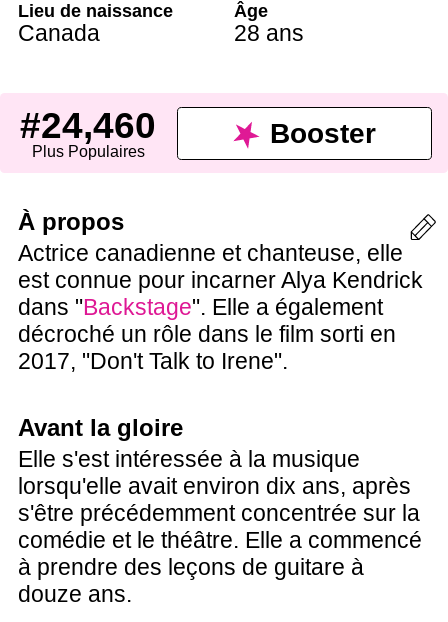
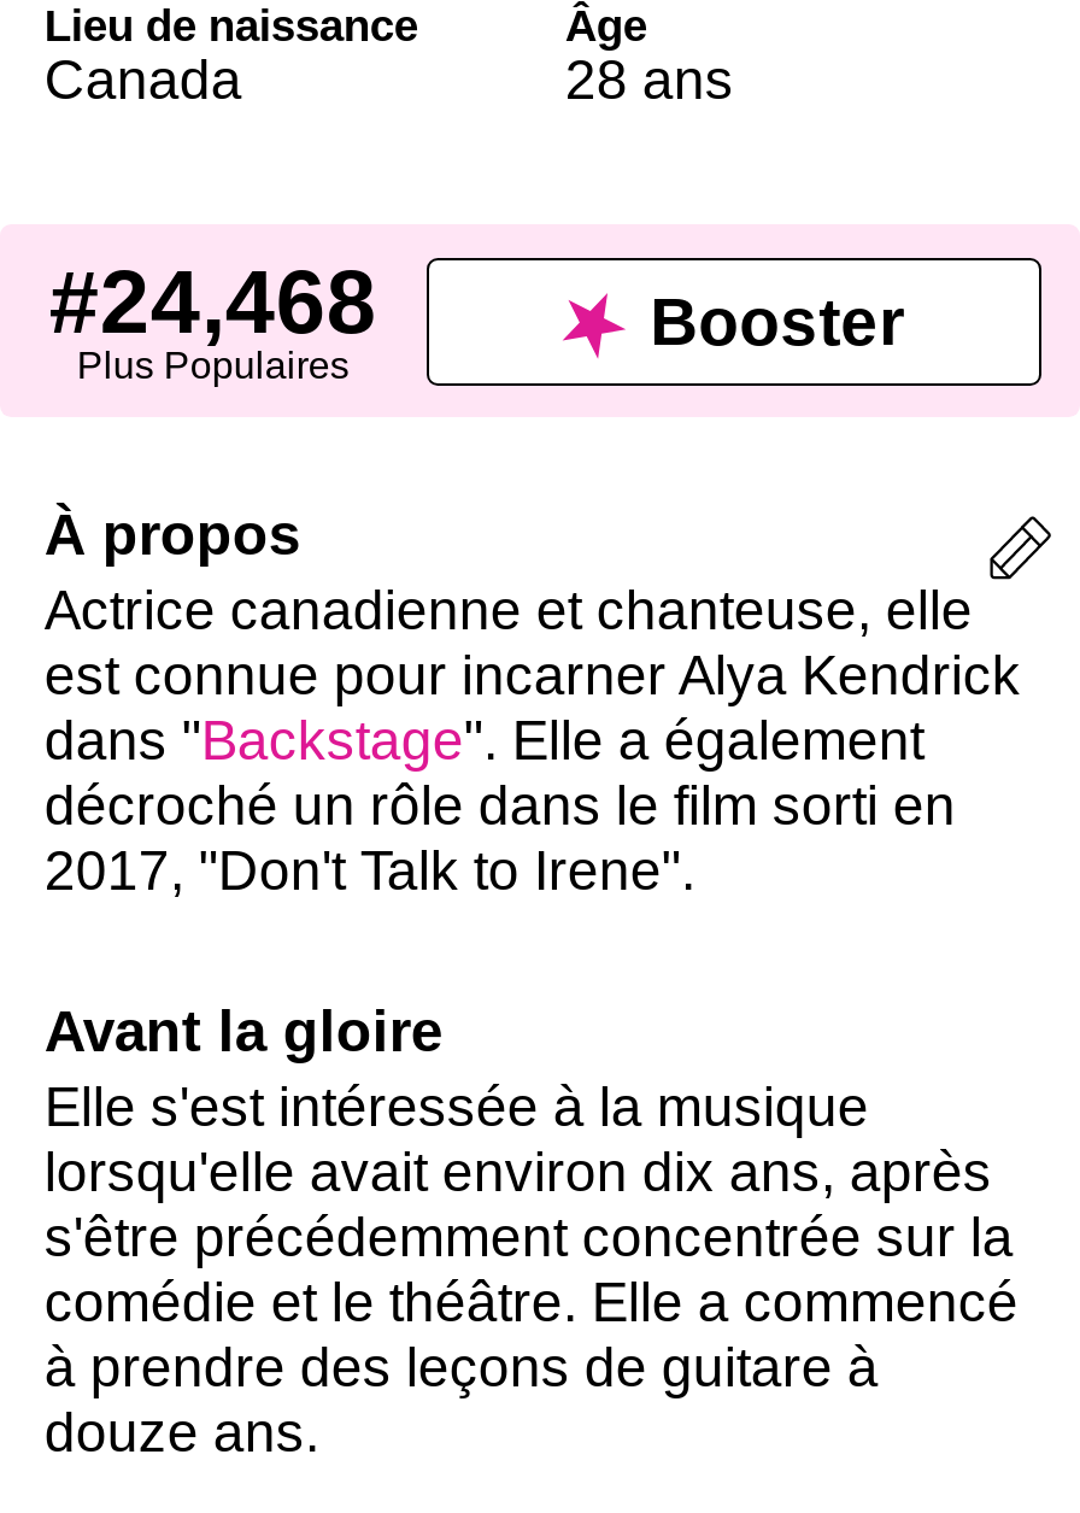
- #24,460
+ #24,468
